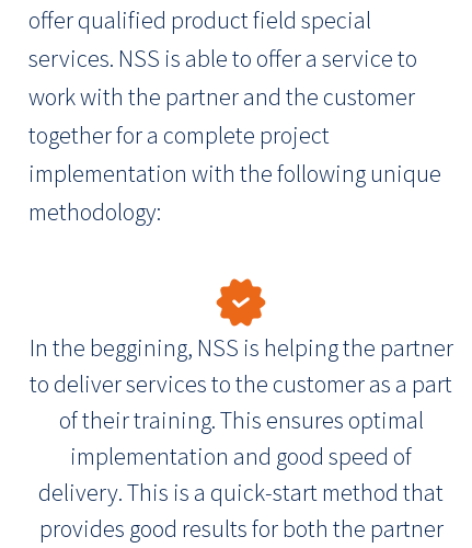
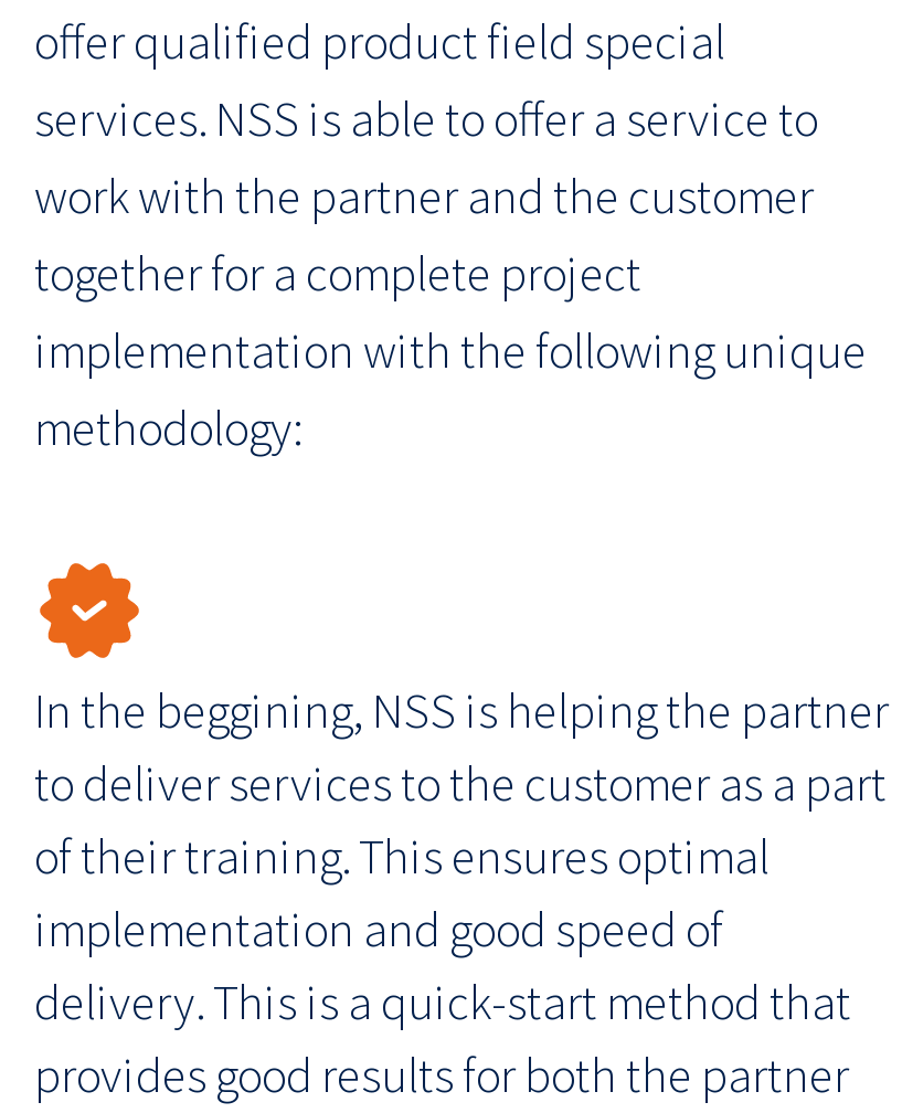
+ [image]

- [image]
